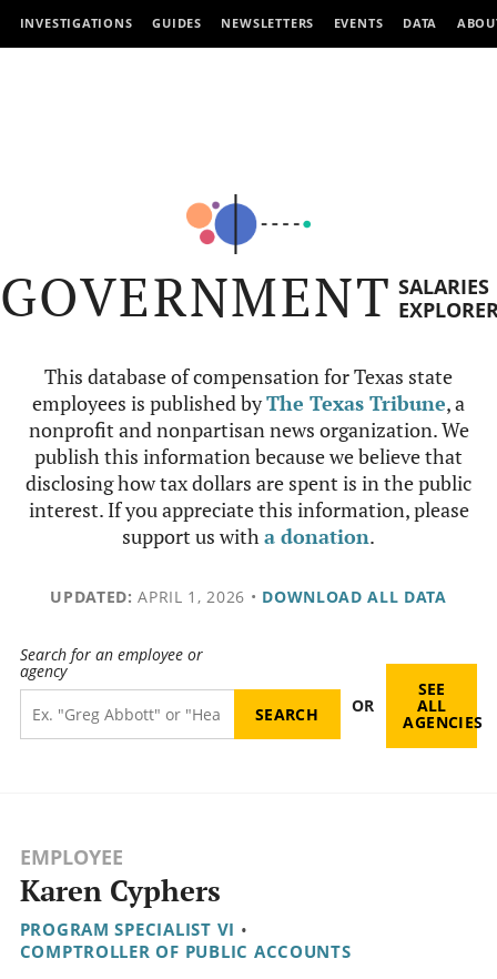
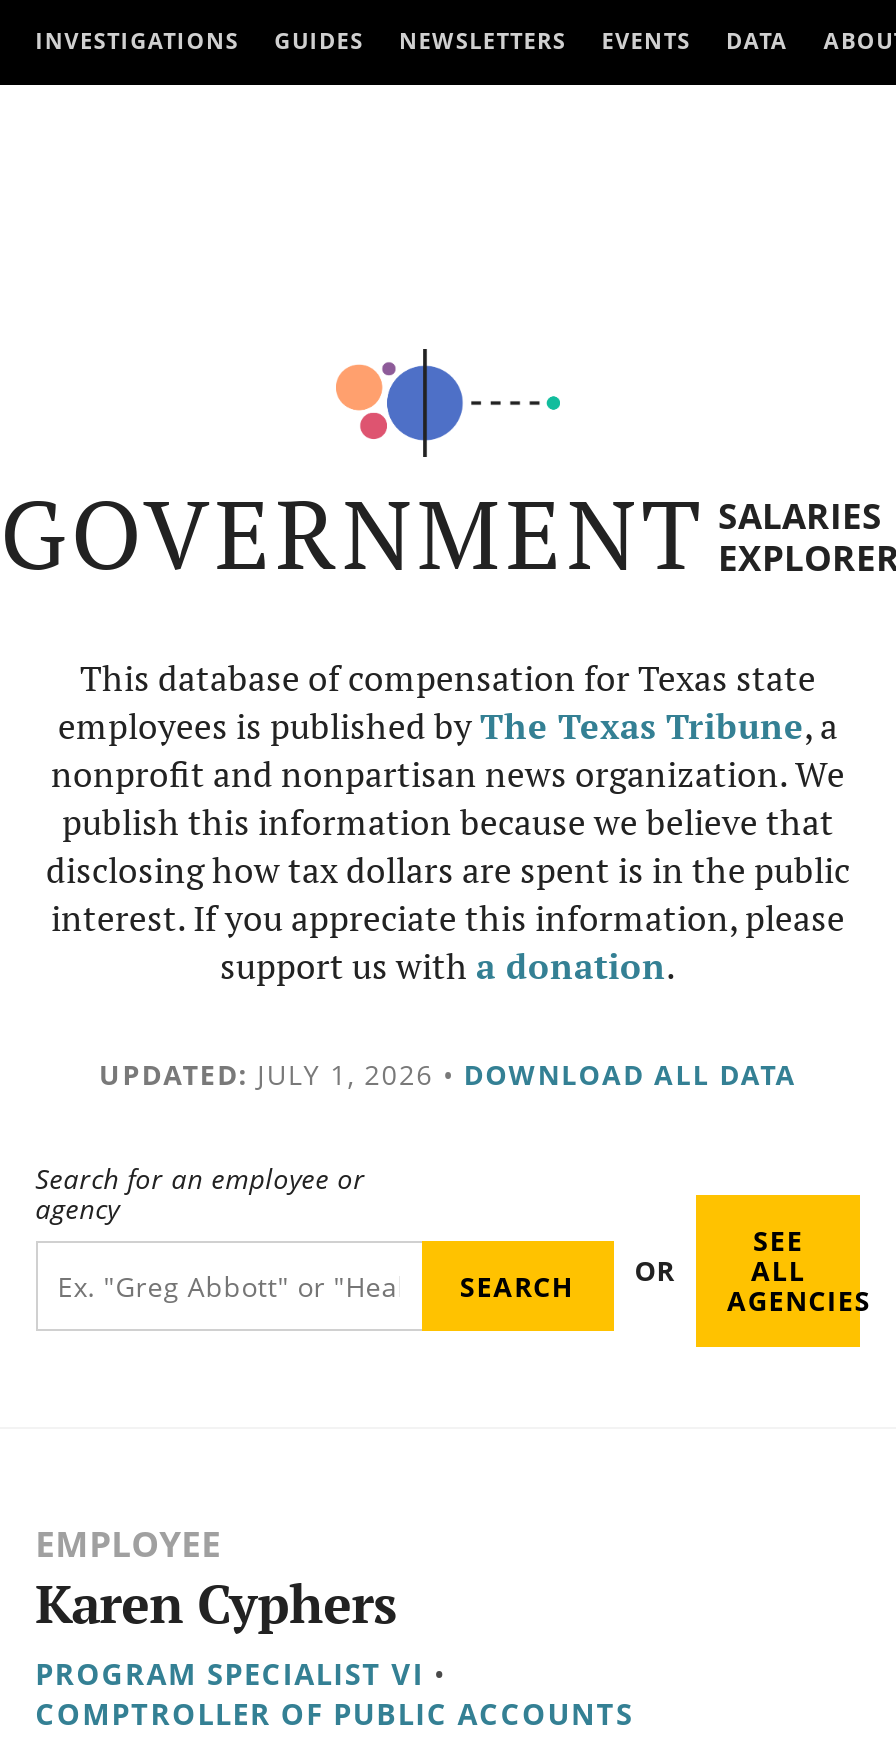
- UPDATED: APRIL 1, 2026 • DOWNLOAD ALL DATA
+ UPDATED: JULY 1, 2026 • DOWNLOAD ALL DATA
